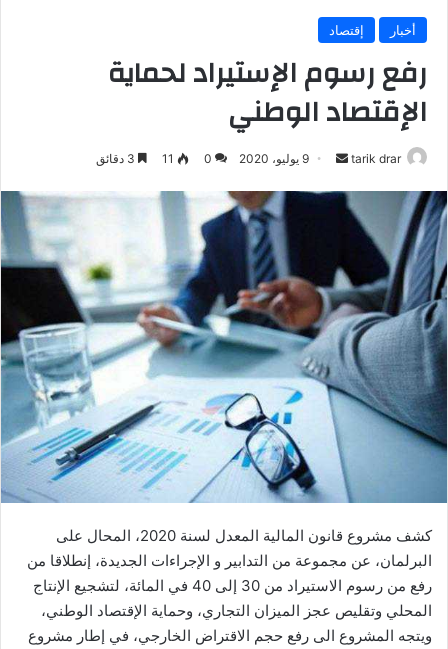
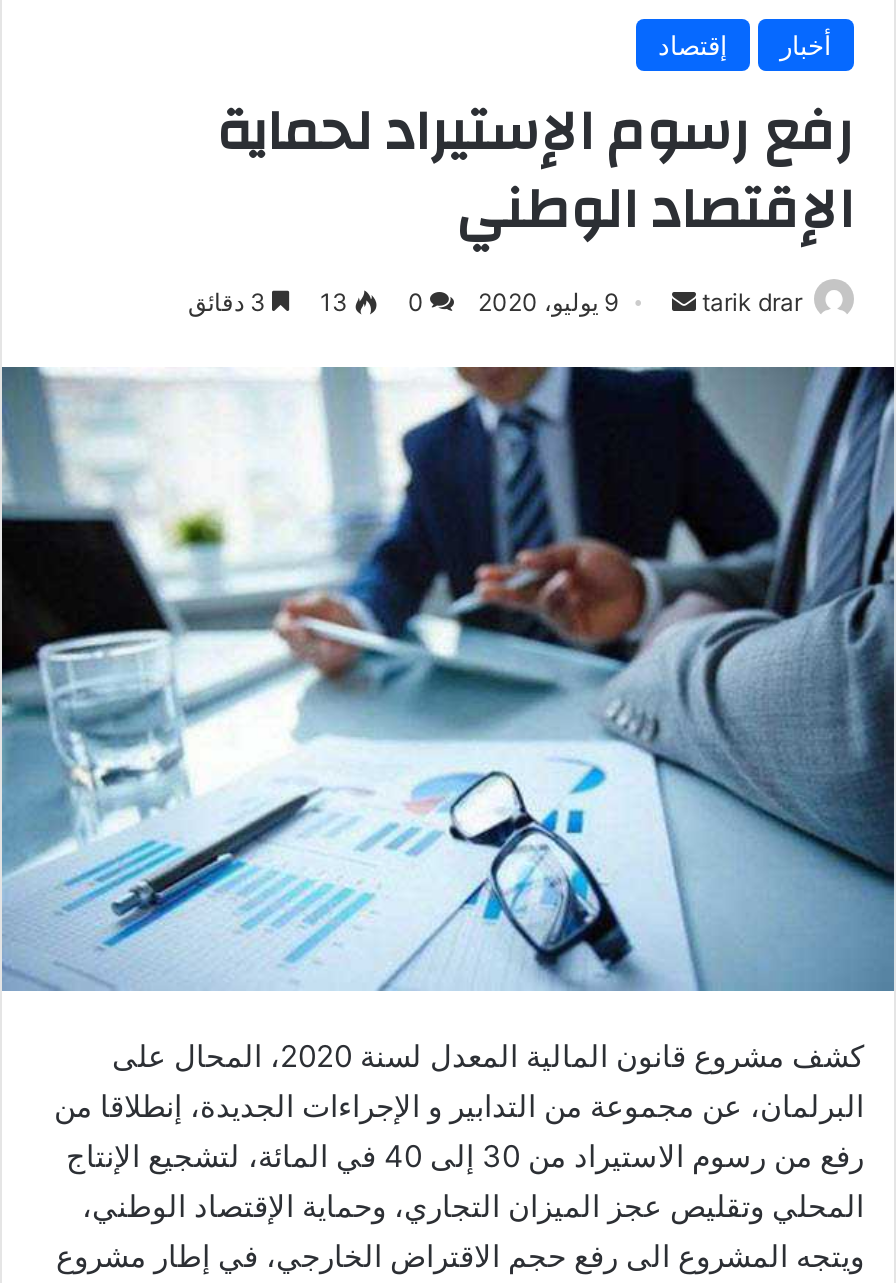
- 11
+ 13
